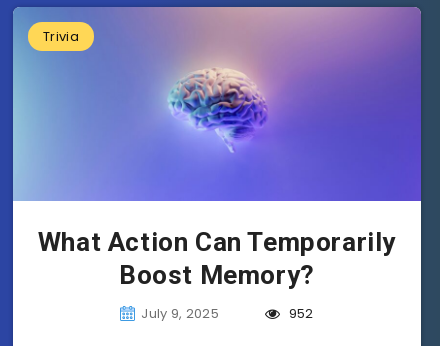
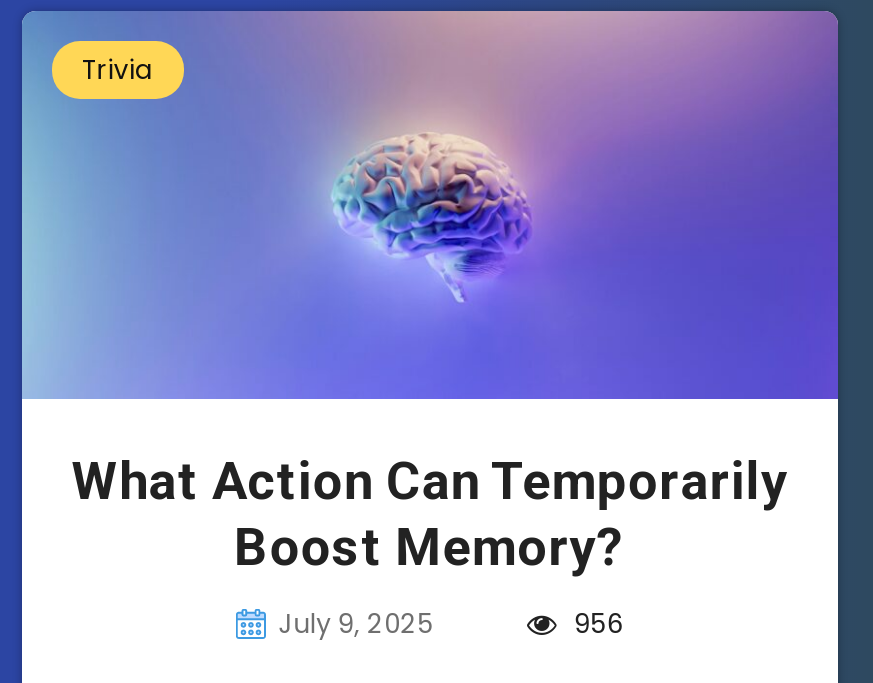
- 952
+ 956
